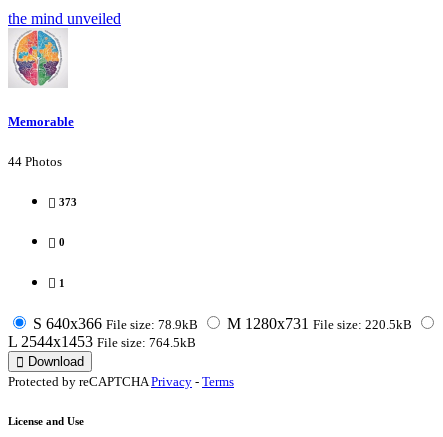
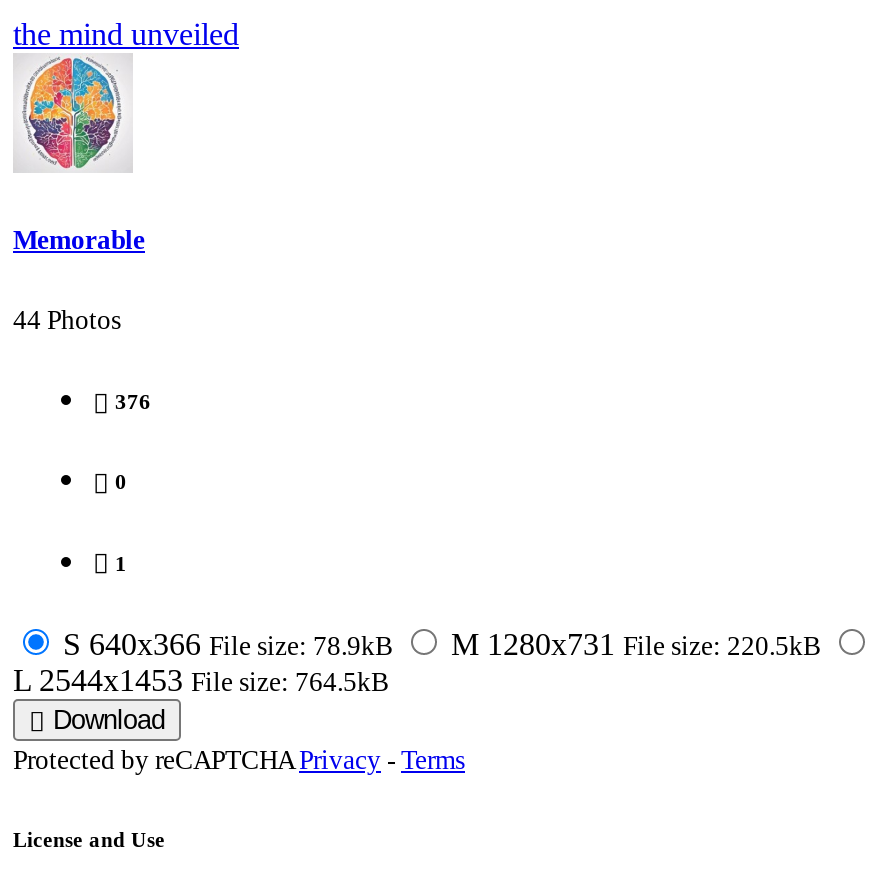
- 373
+ 376
